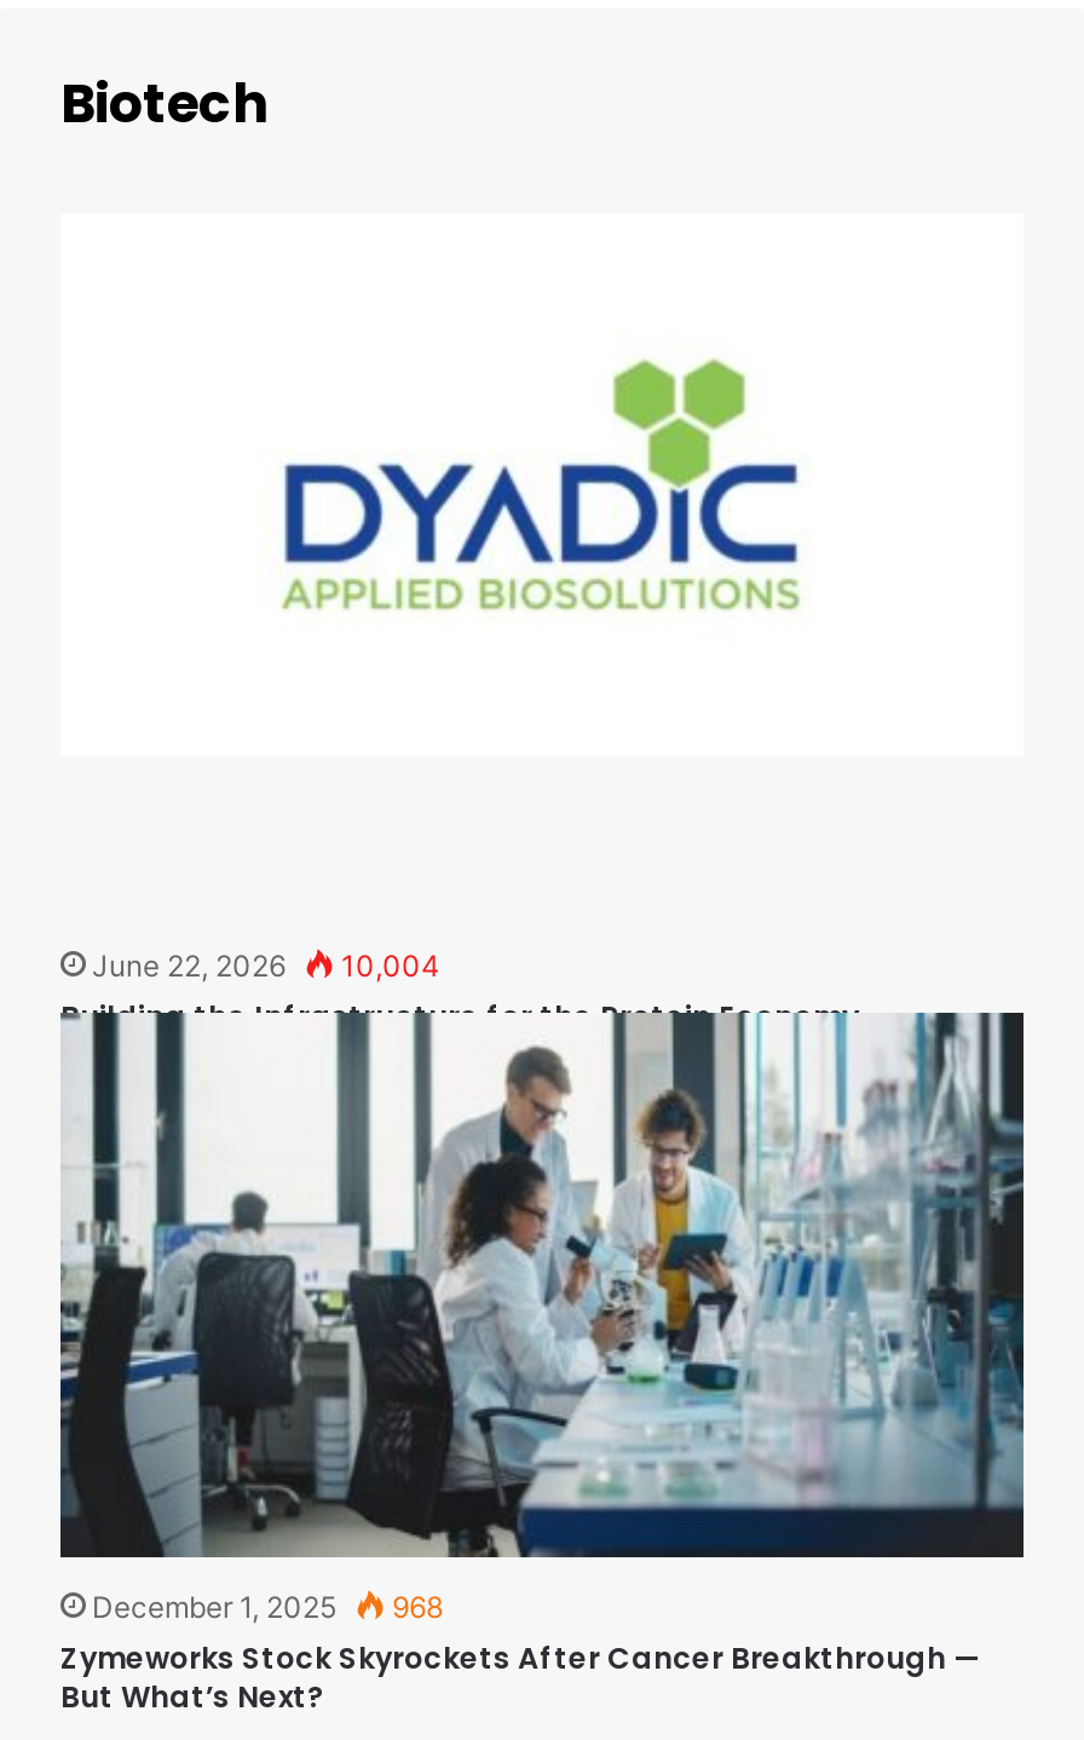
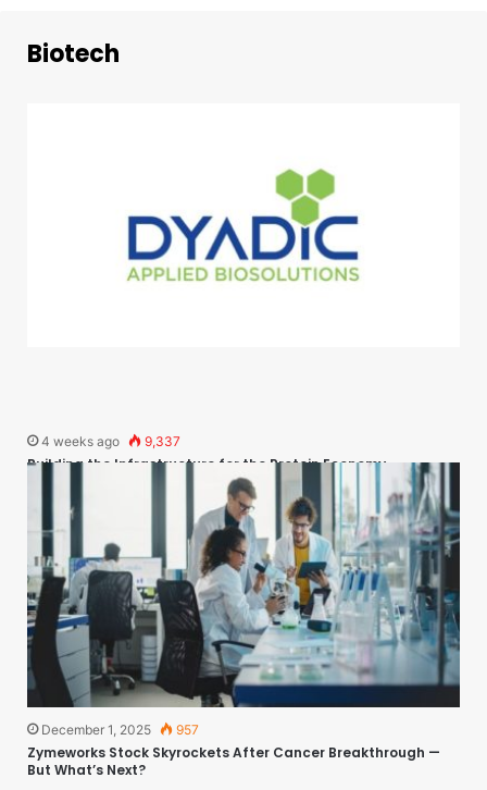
- June 22, 2026
- 10,004
+ 4 weeks ago
+ 9,337

- December 1, 2025 968
+ December 1, 2025 957
